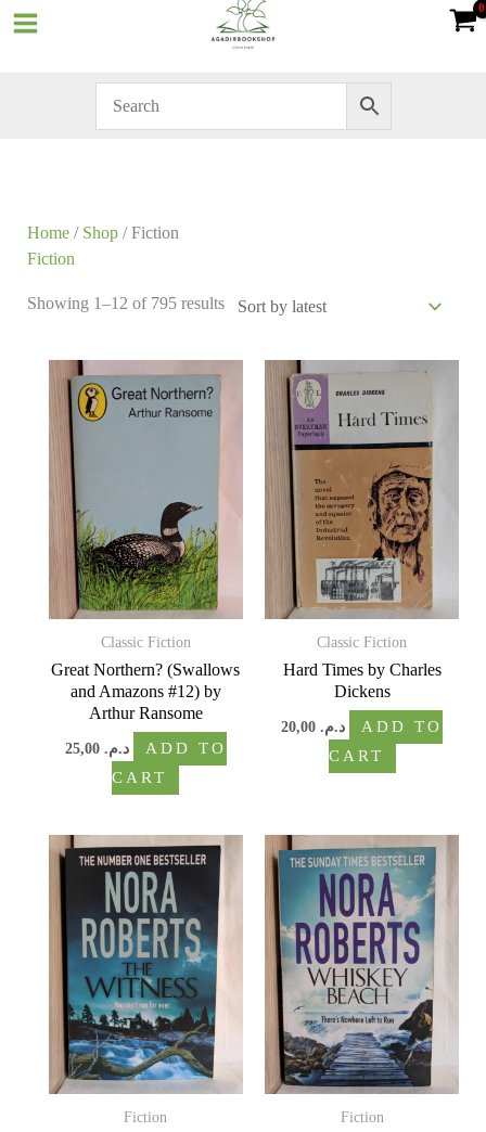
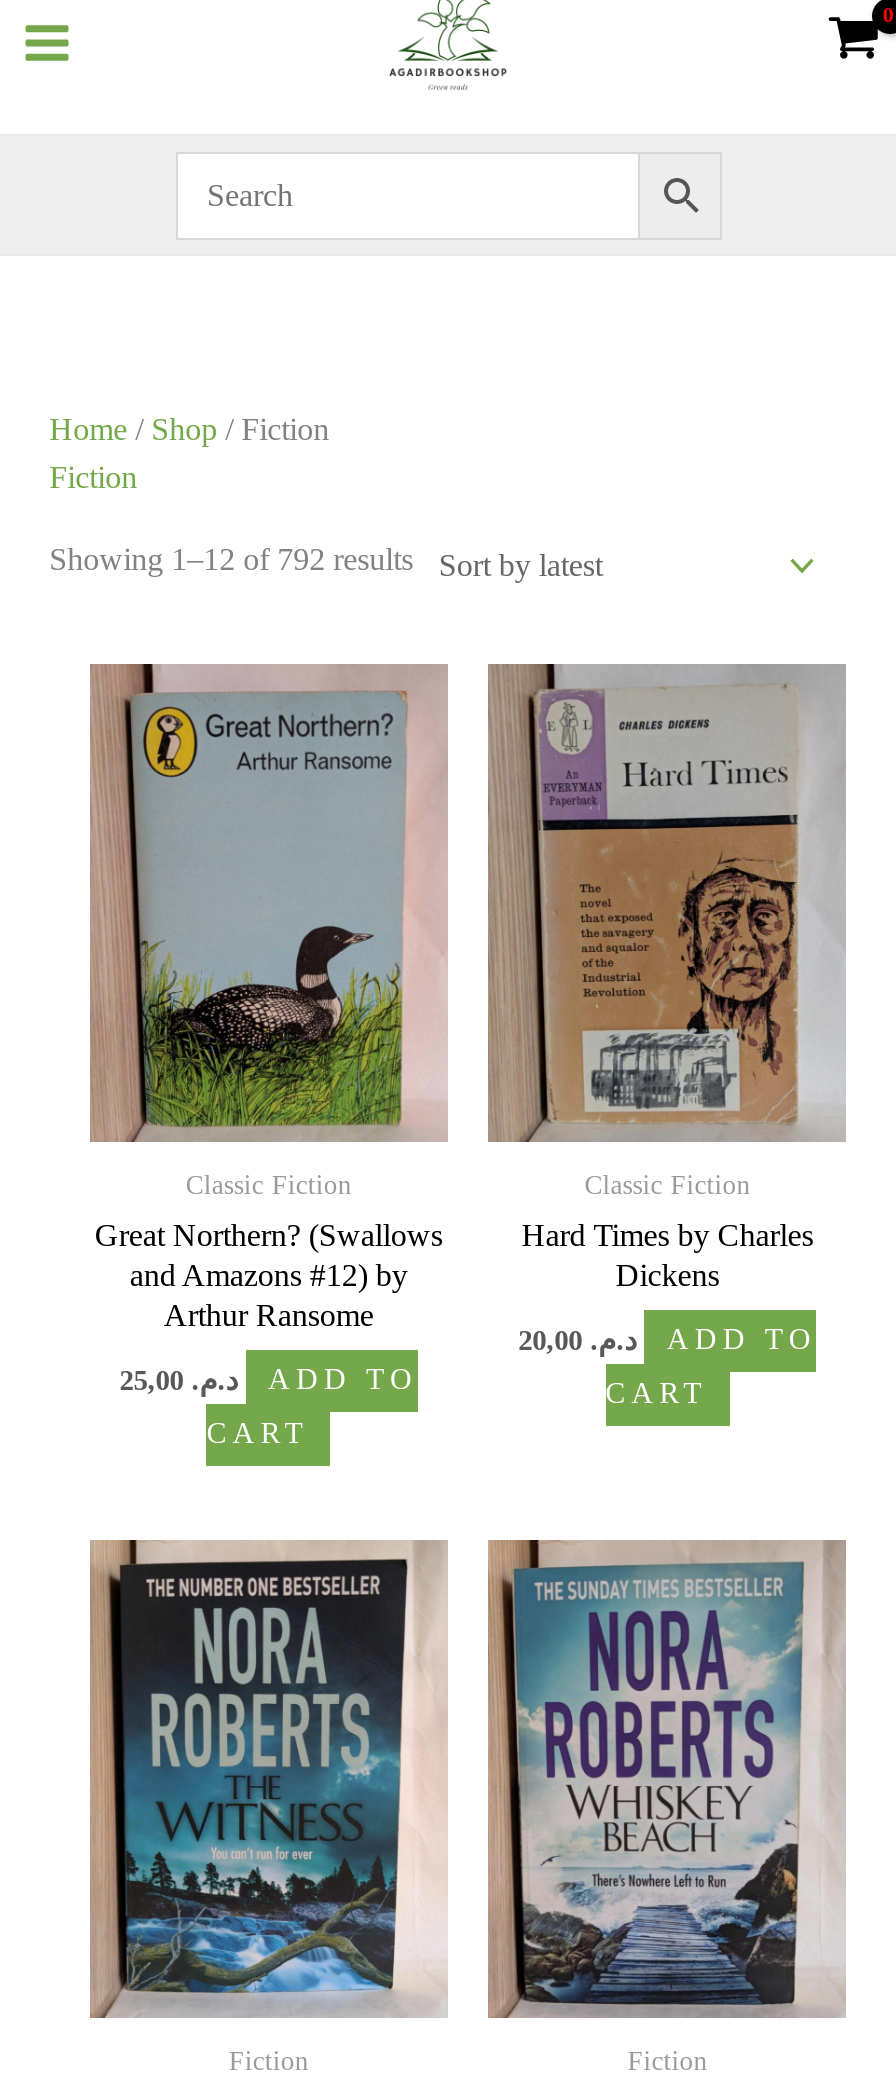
- Showing 1–12 of 795 results
+ Showing 1–12 of 792 results
